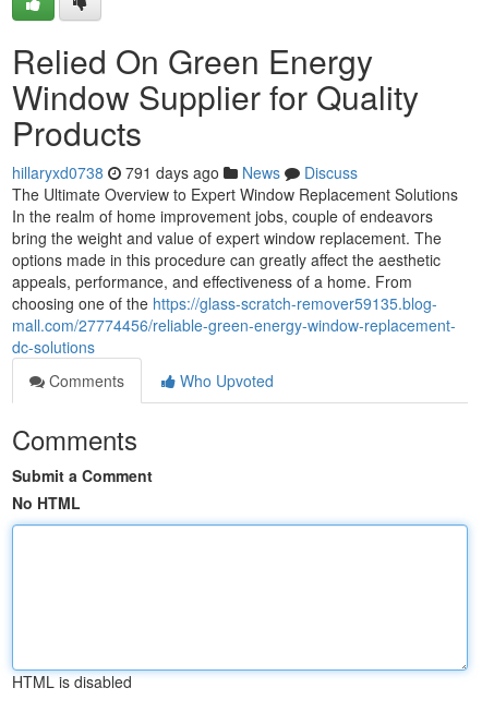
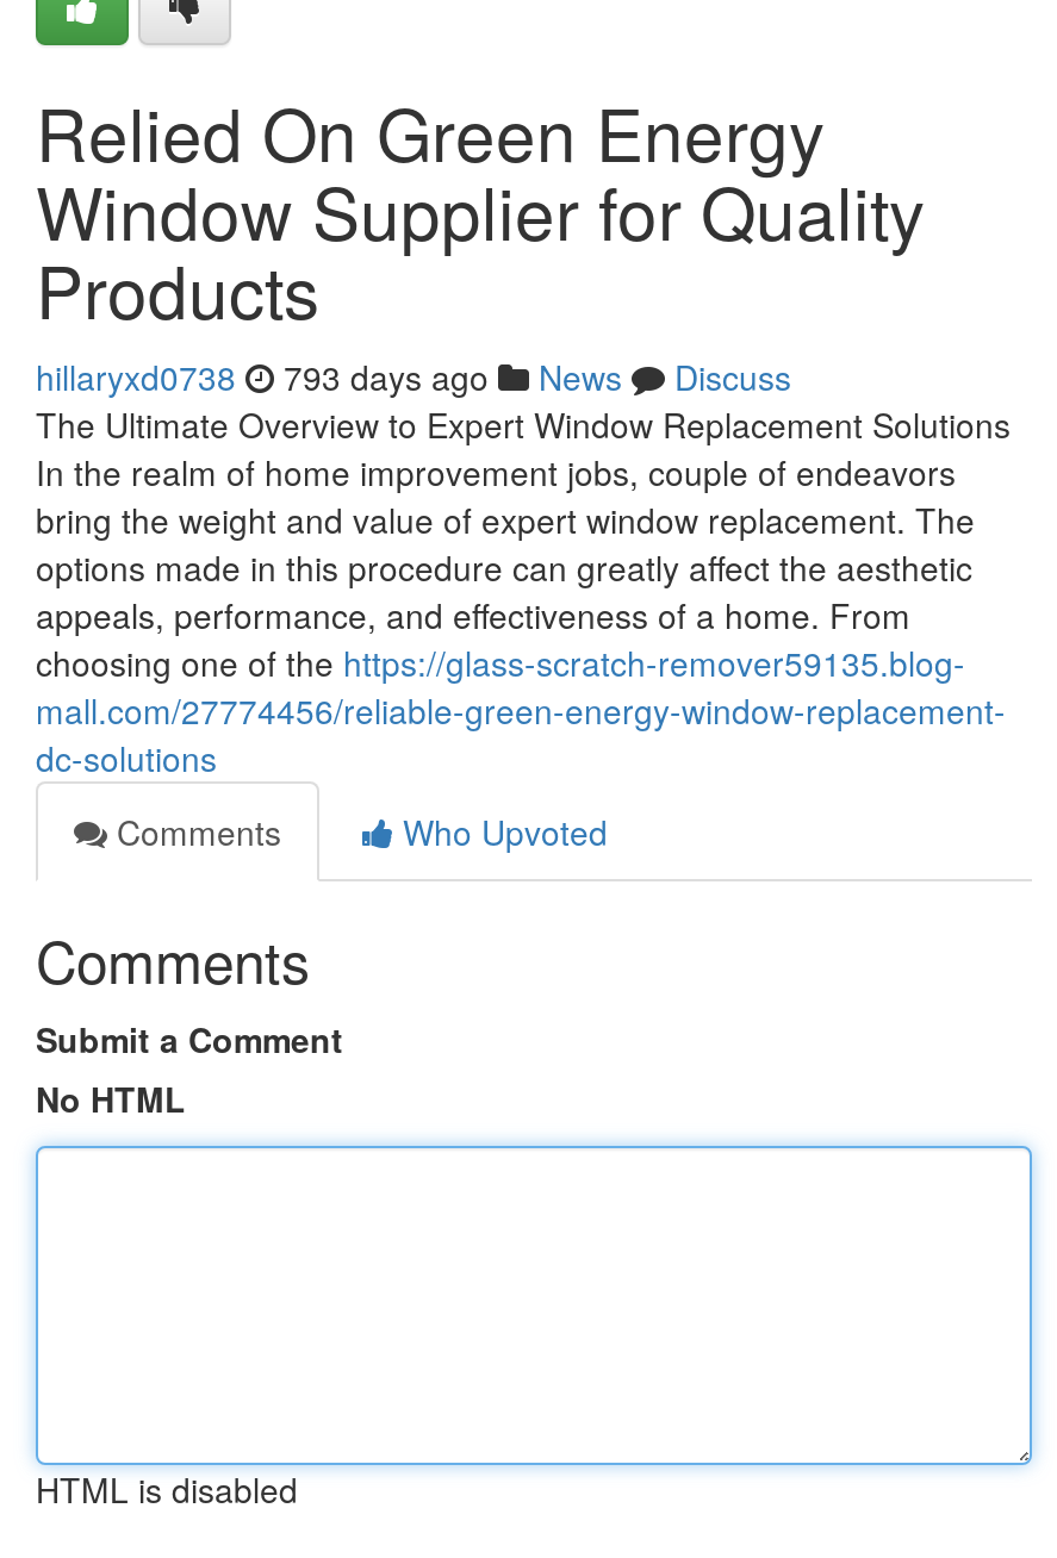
- hillaryxd0738 791 days ago News Discuss
+ hillaryxd0738 793 days ago News Discuss
